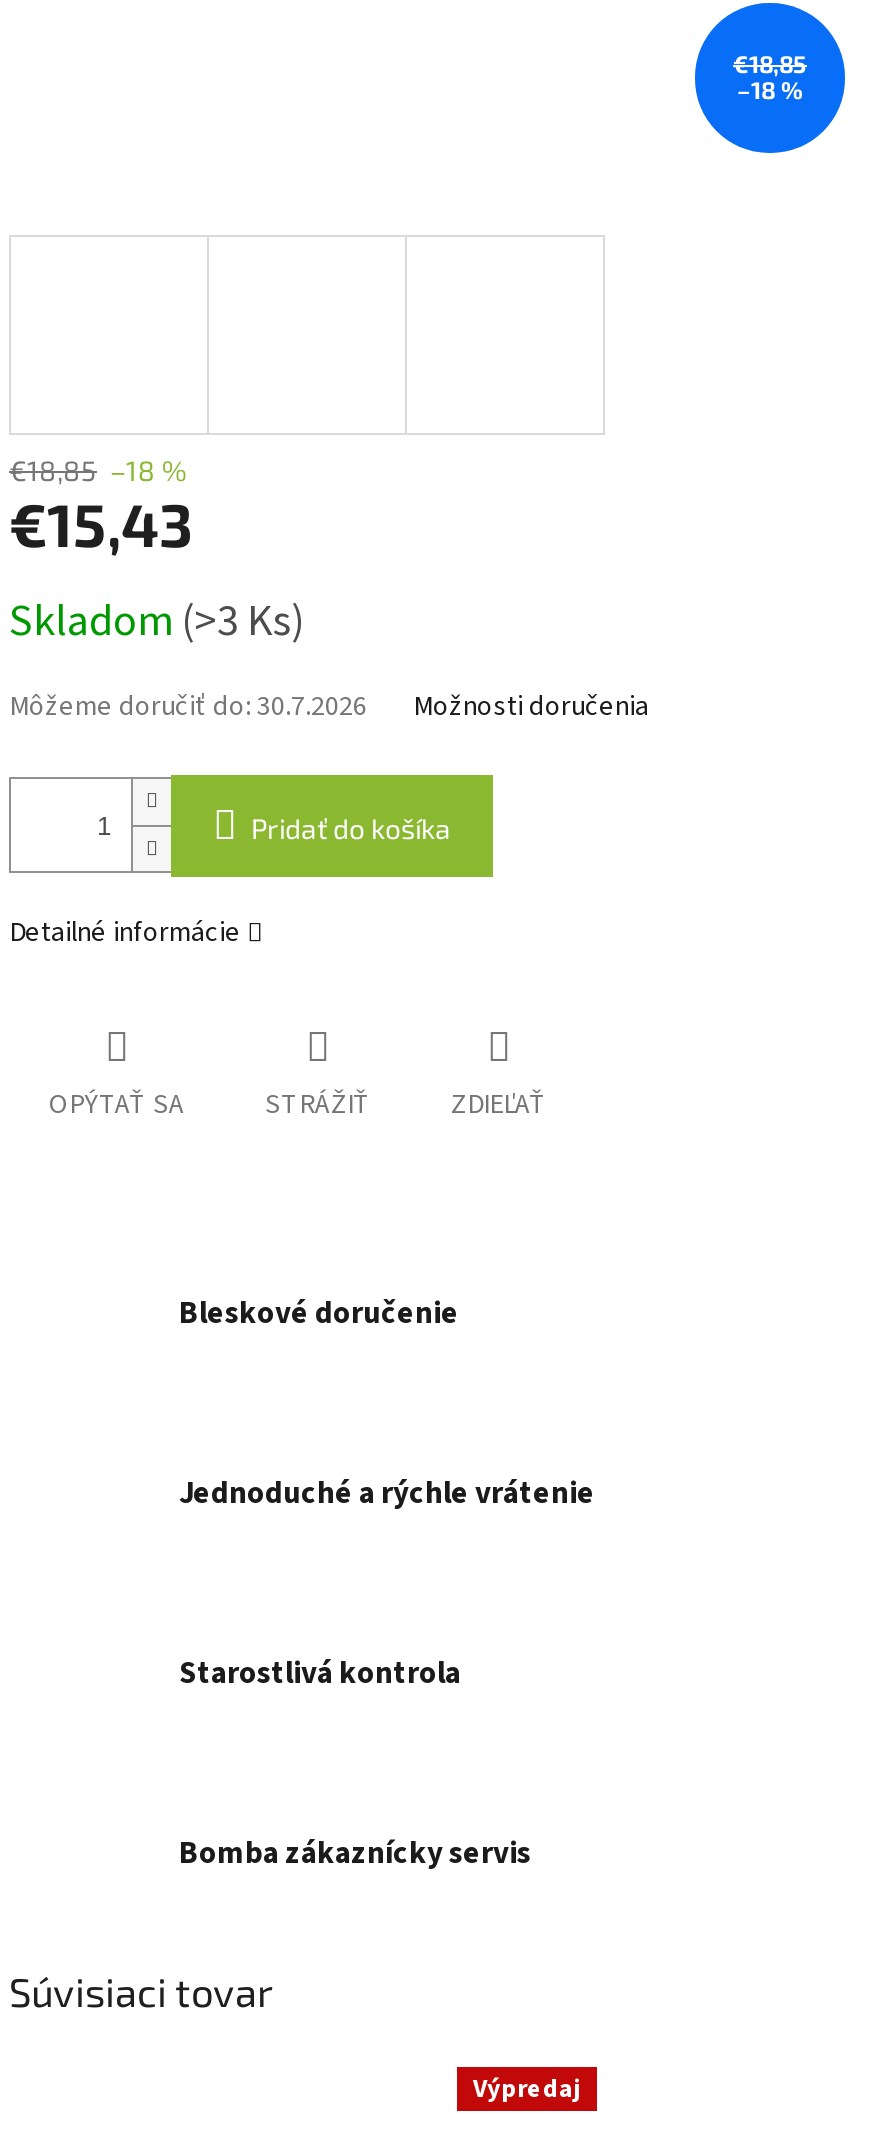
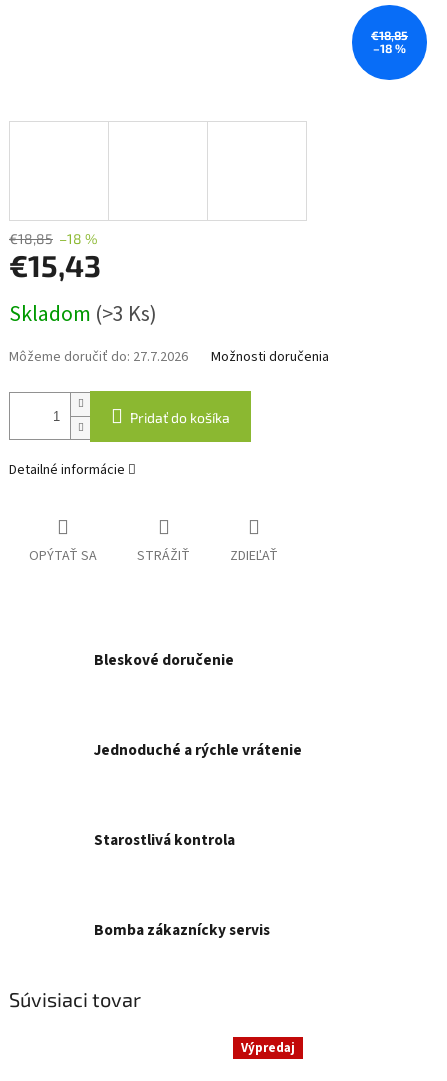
- Môžeme doručiť do: 30.7.2026
+ Môžeme doručiť do: 27.7.2026
